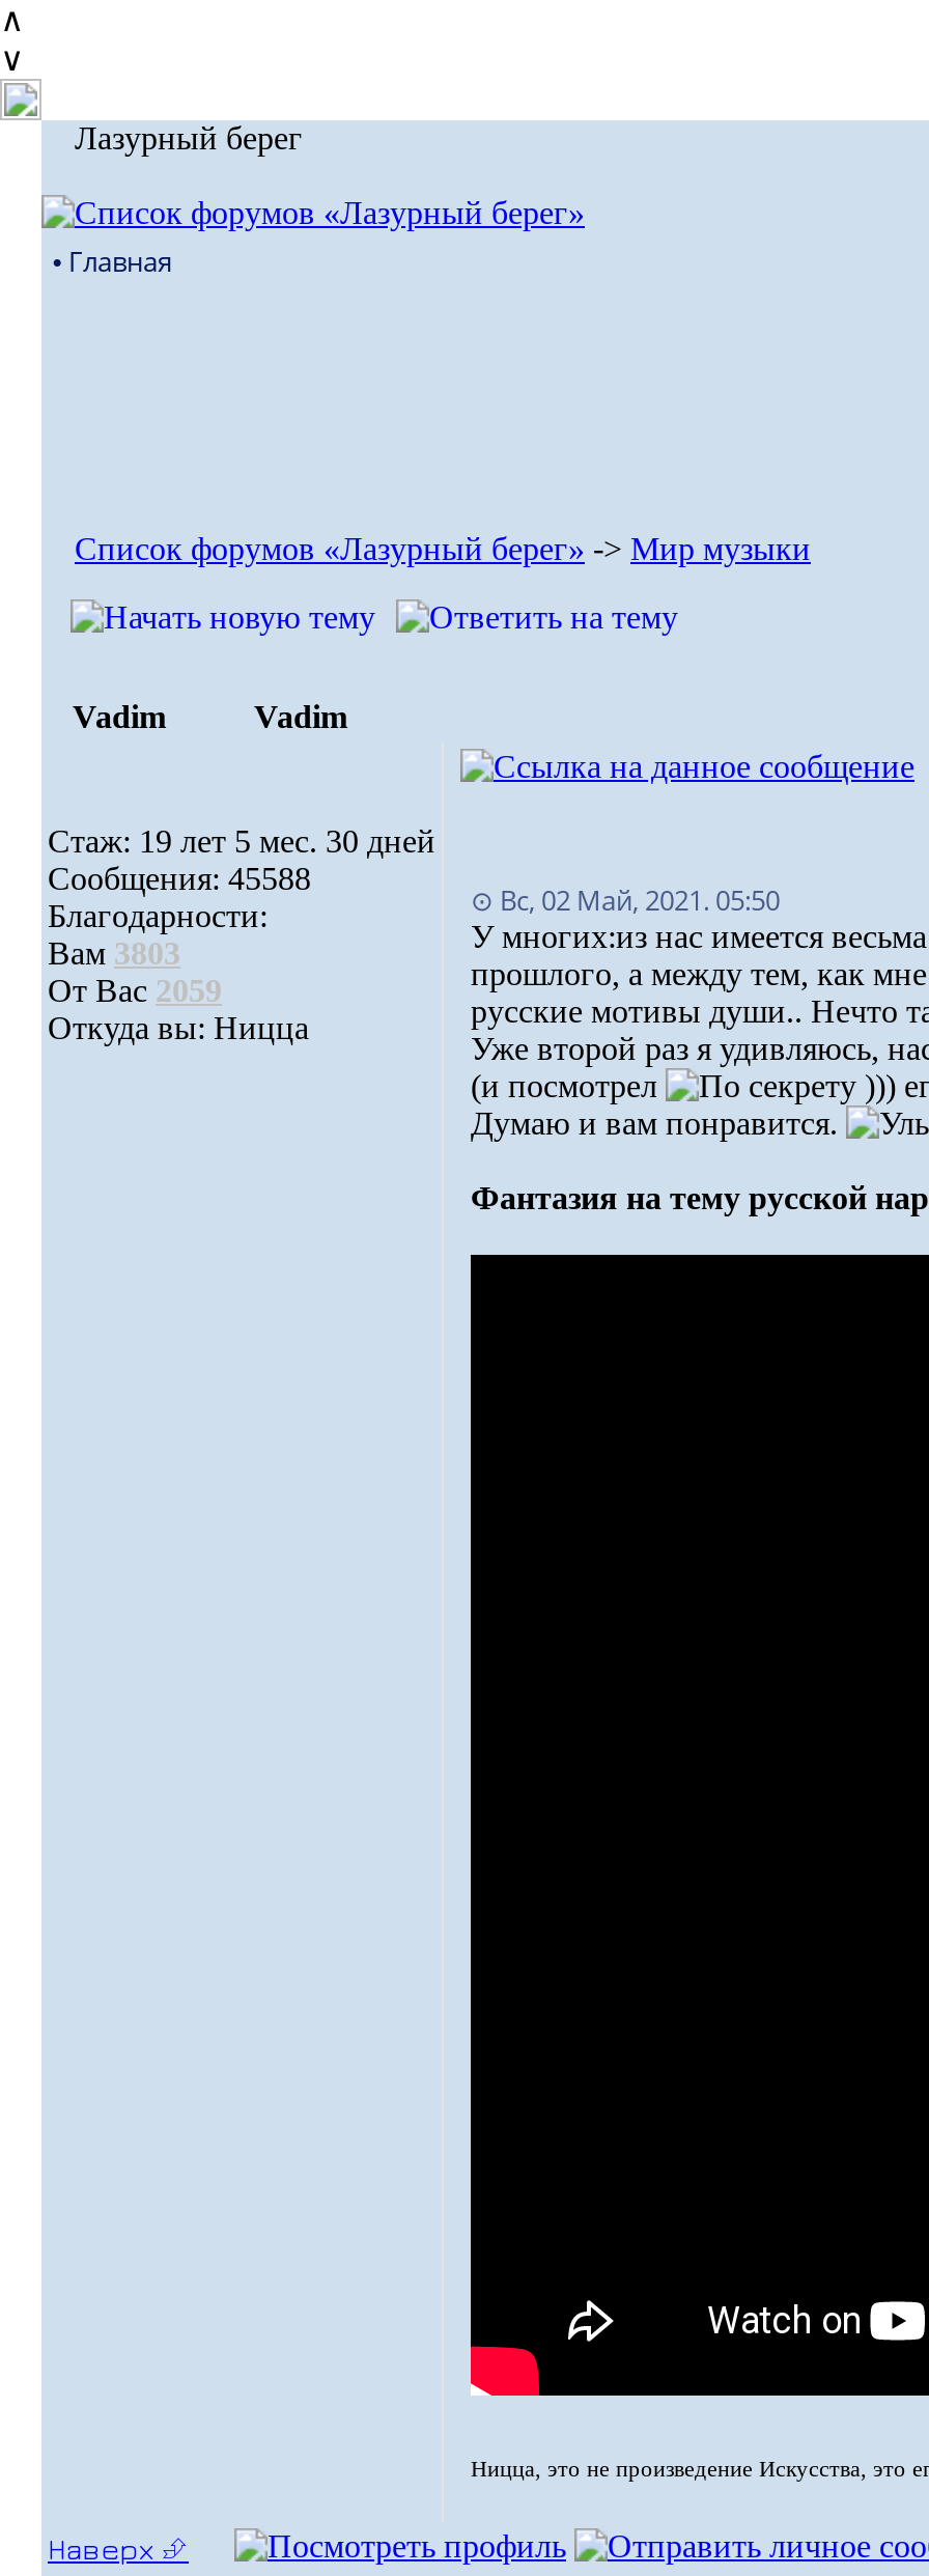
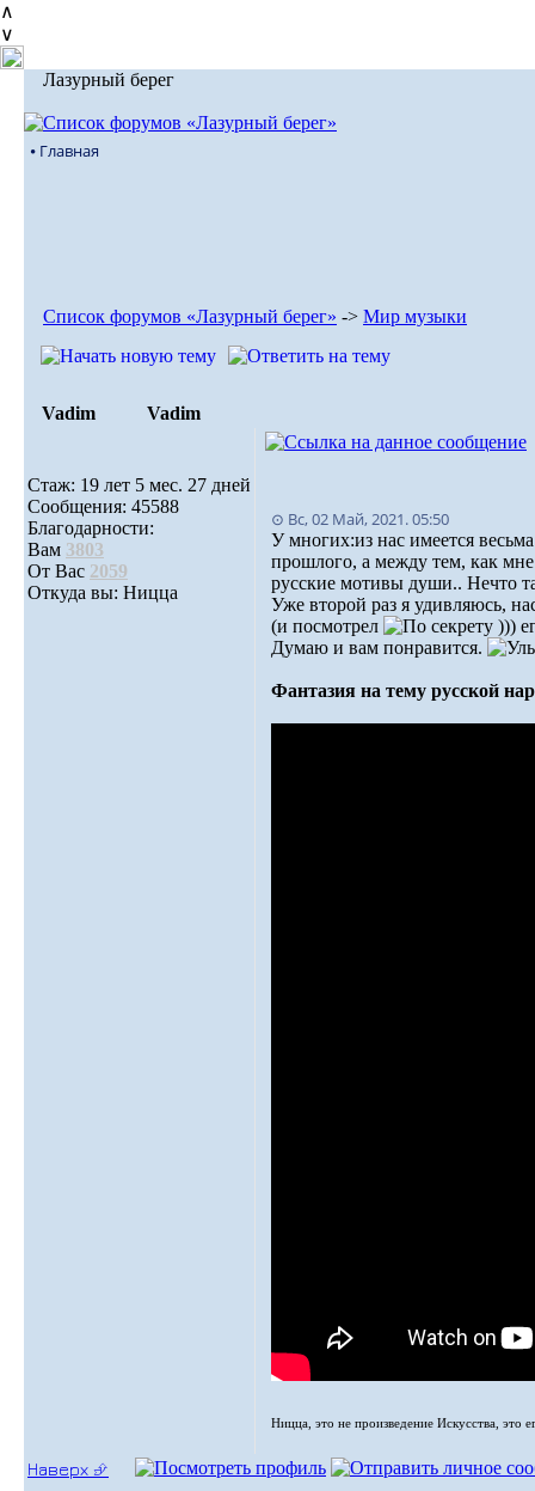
- Стаж: 19 лет 5 мес. 30 дней
+ Стаж: 19 лет 5 мес. 27 дней
